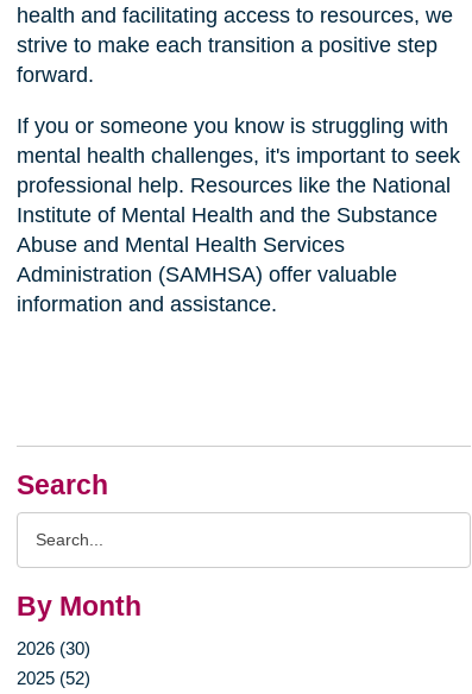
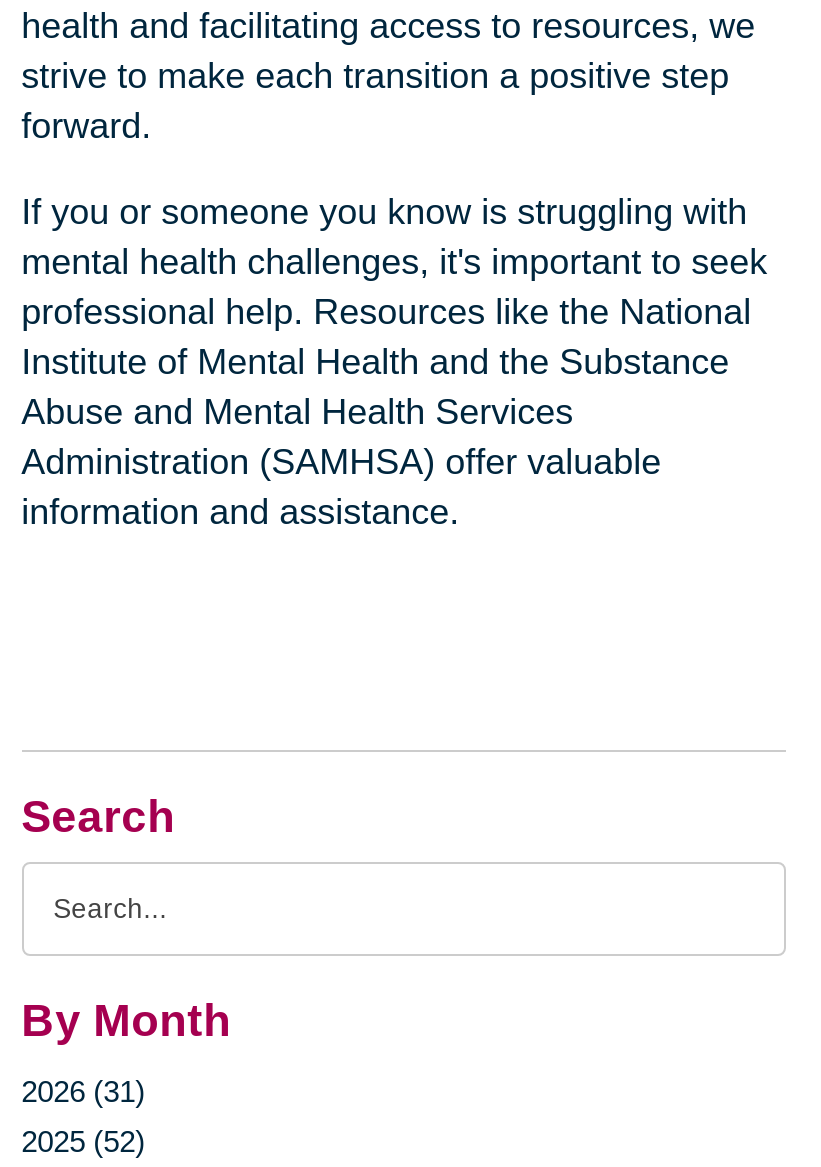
- 2026 (30)
+ 2026 (31)
